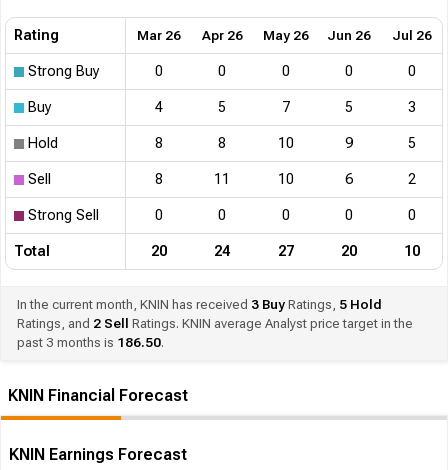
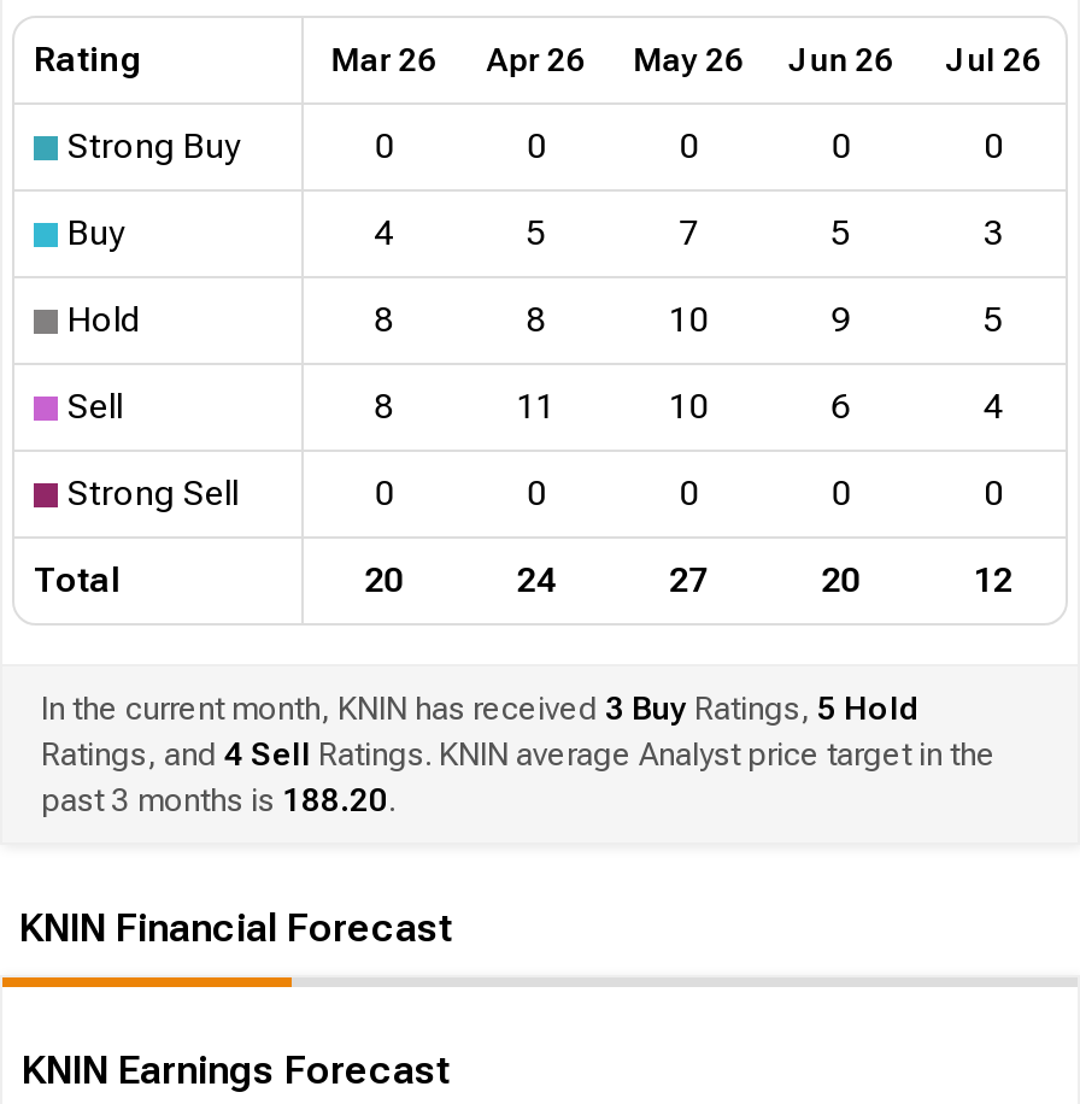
- 2
+ 4

- 10
+ 12

- Ratings, and 2 Sell Ratings. KNIN average Analyst price target in the
+ Ratings, and 4 Sell Ratings. KNIN average Analyst price target in the

- past 3 months is 186.50.
+ past 3 months is 188.20.
